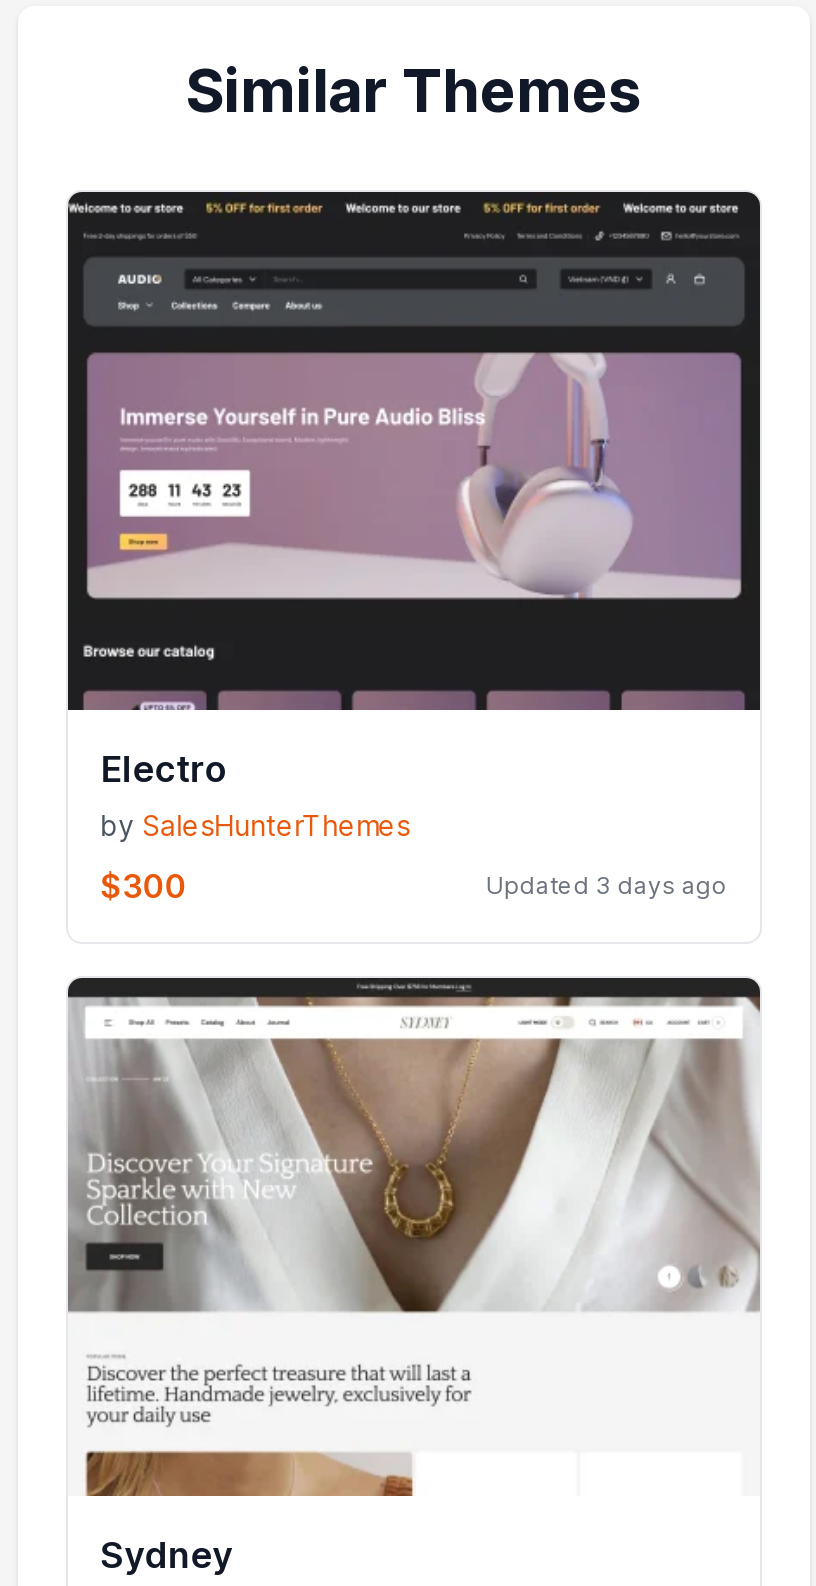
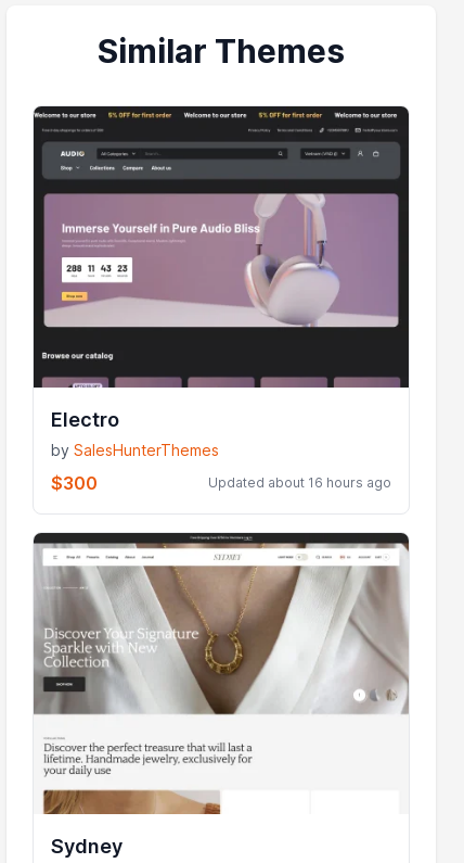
- Updated 3 days ago
+ Updated about 16 hours ago
